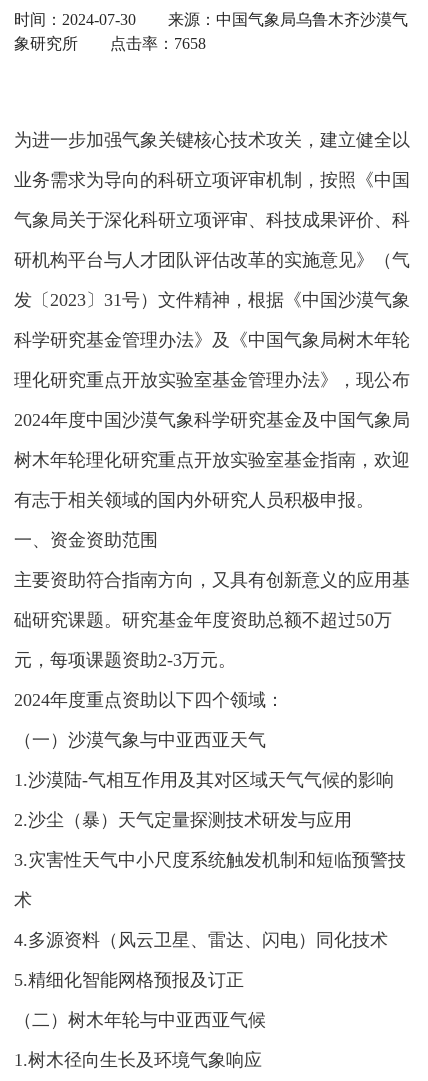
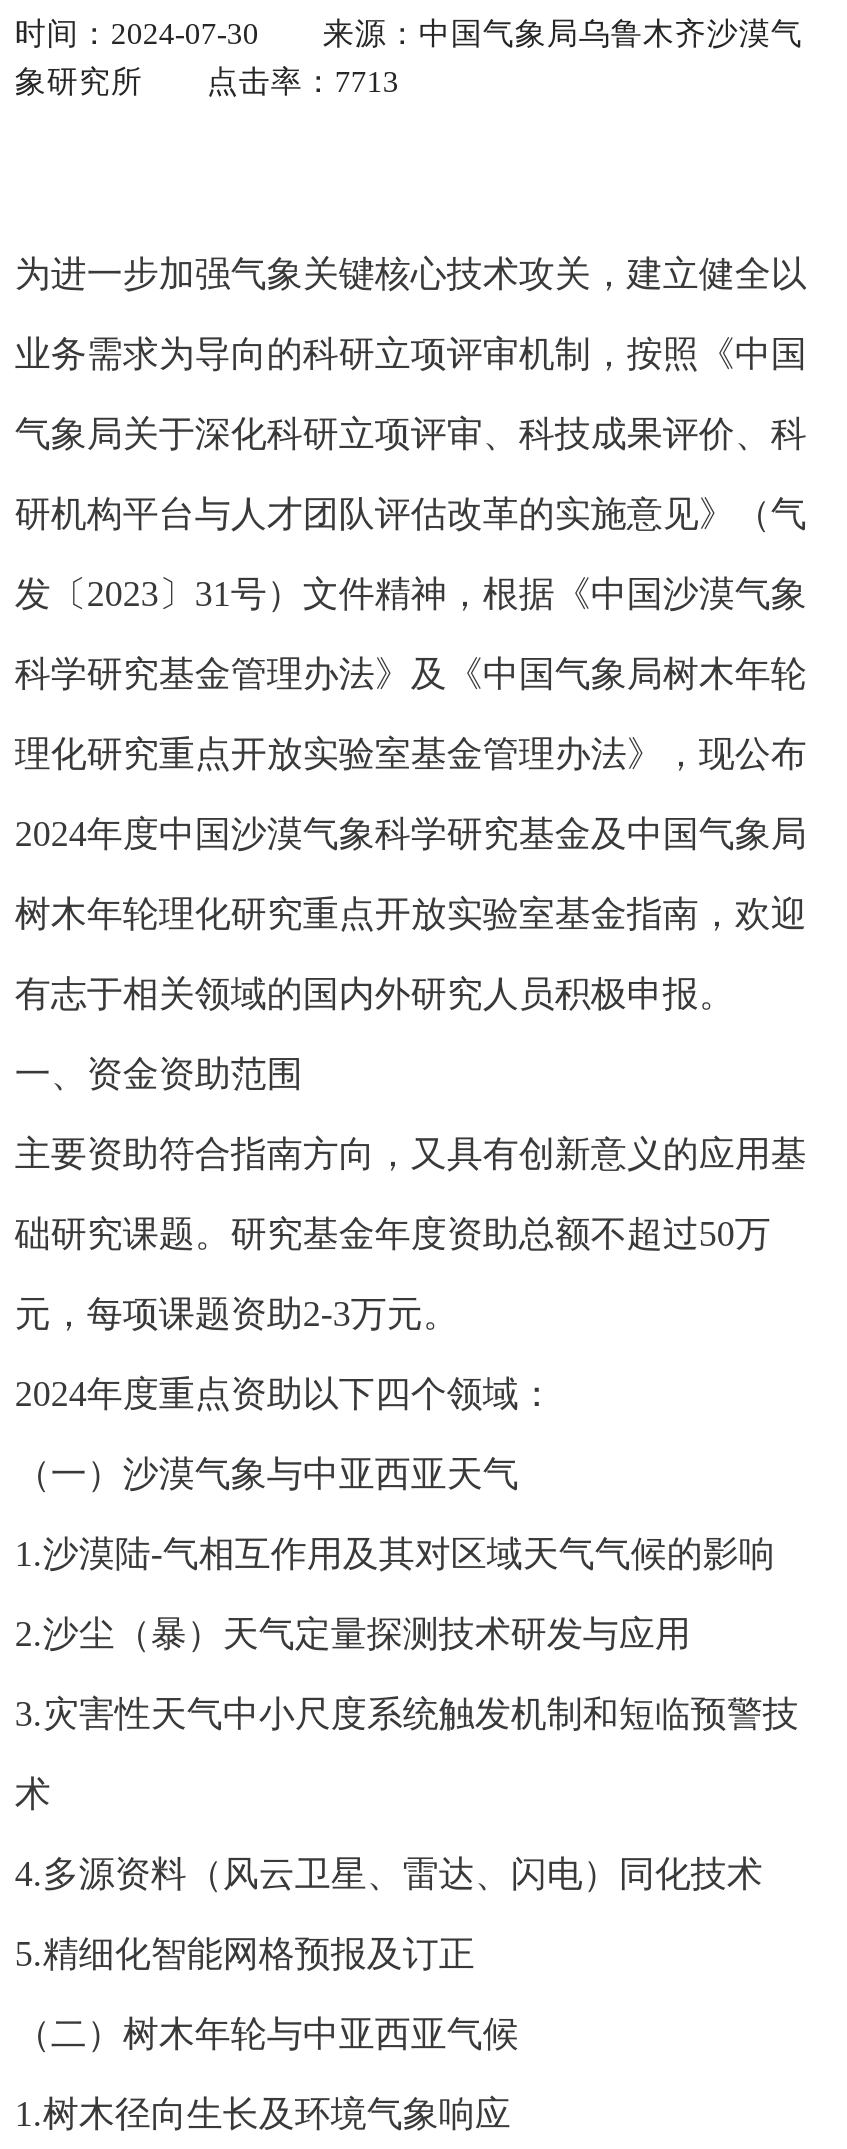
- 象研究所 点击率：7658
+ 象研究所 点击率：7713
